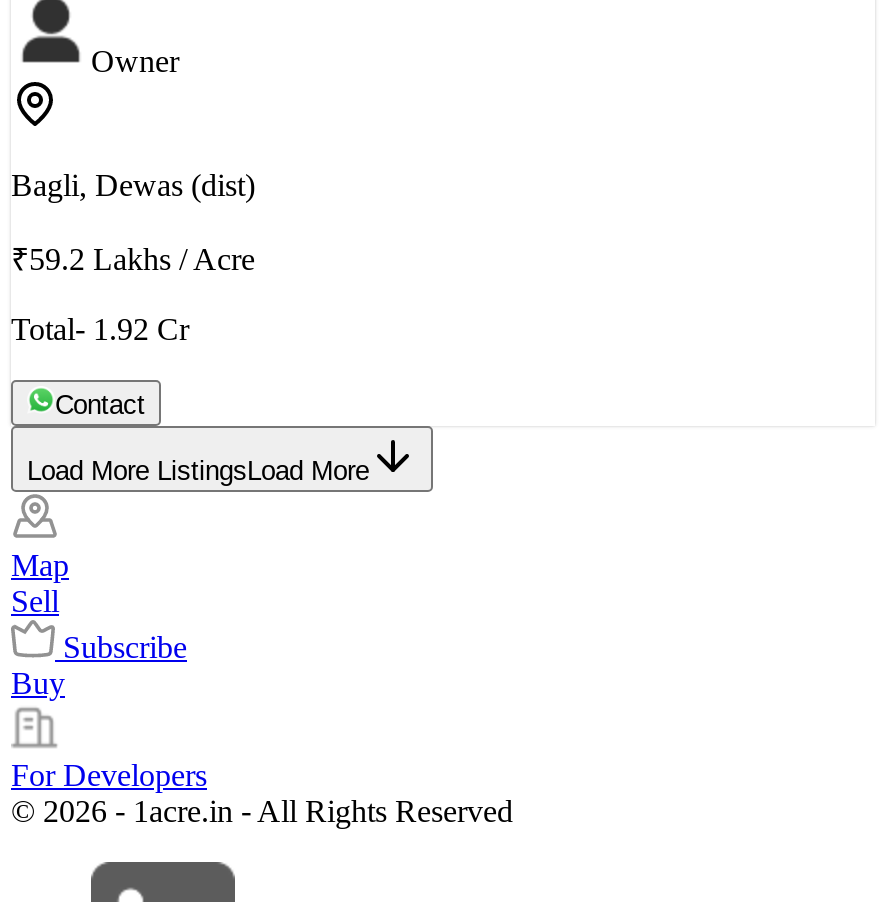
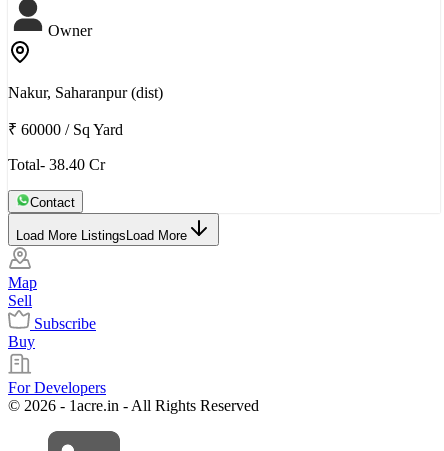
- Bagli, Dewas (dist)
+ Nakur, Saharanpur (dist)

- ₹59.2 Lakhs / Acre
+ ₹ 60000 / Sq Yard

- Total- 1.92 Cr
+ Total- 38.40 Cr
